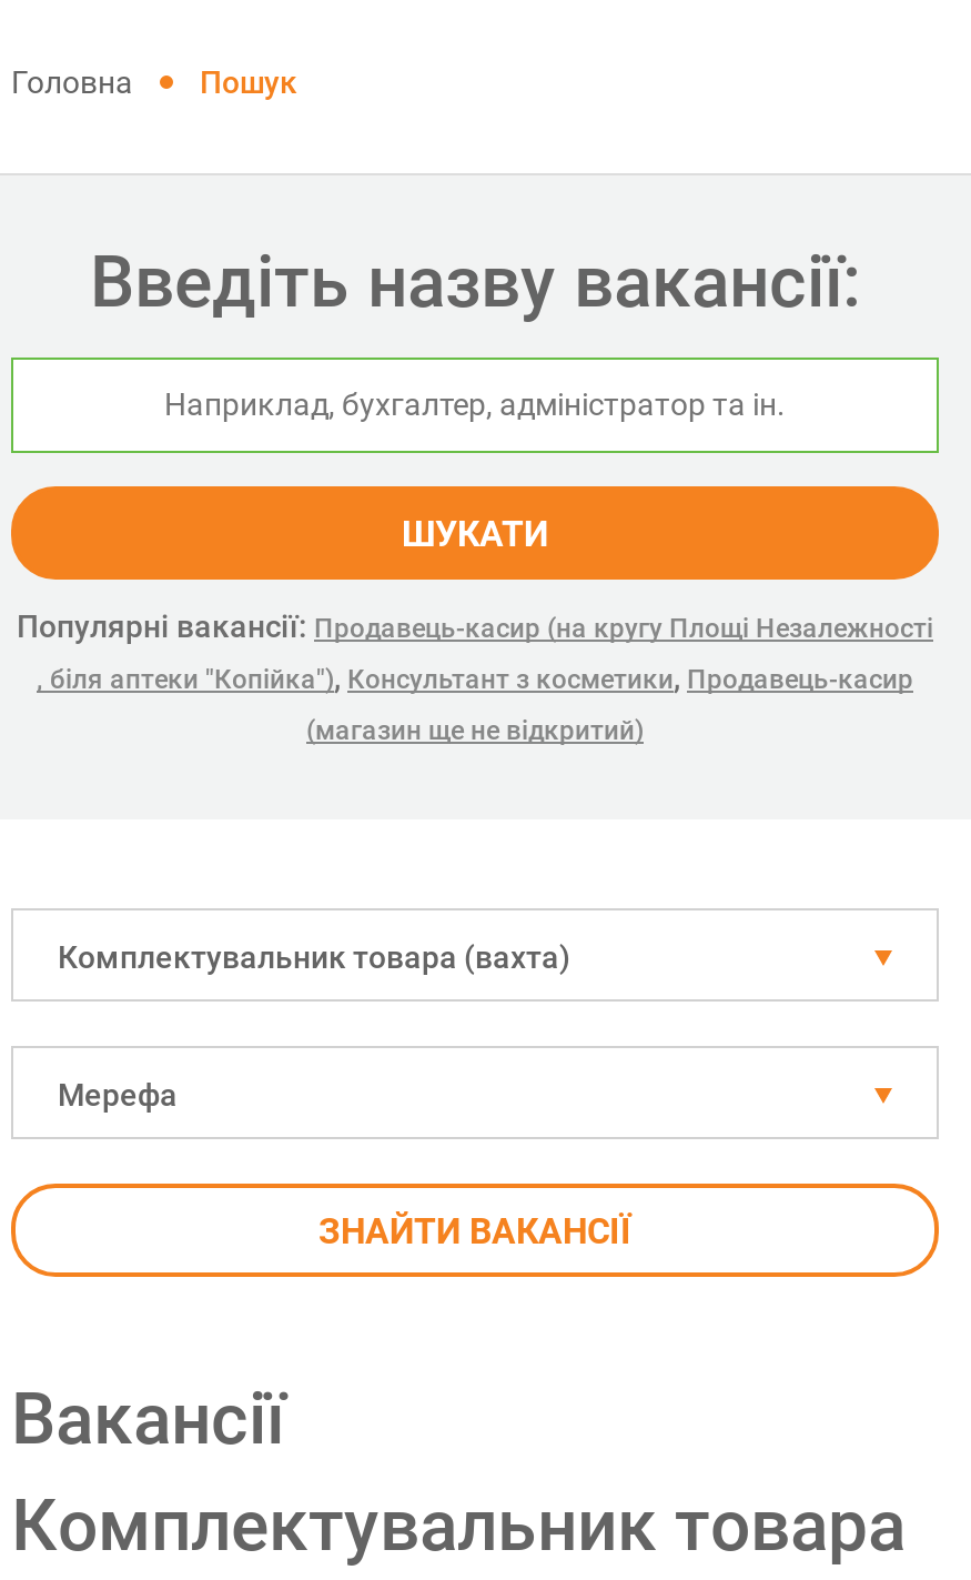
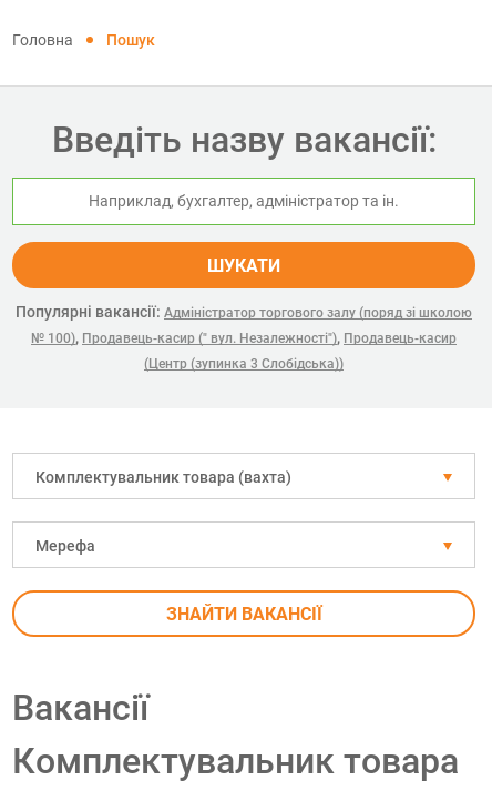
- Популярні вакансії: Продавець-касир (на кругу Площі Незалежності
- , біля аптеки "Копійка"), Консультант з косметики, Продавець-касир
+ Популярні вакансії: Адміністратор торгового залу (поряд зі школою
+ № 100), Продавець-касир (" вул. Незалежності"), Продавець-касир

- (магазин ще не відкритий)
+ (Центр (зупинка 3 Слобідська))
